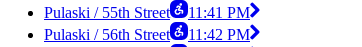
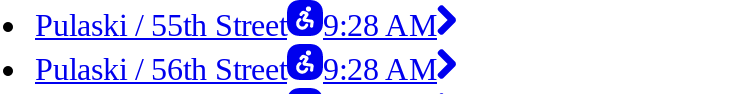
- Pulaski / 55th Street 11:41 PM
+ Pulaski / 55th Street 9:28 AM

- Pulaski / 56th Street 11:42 PM
+ Pulaski / 56th Street 9:28 AM
